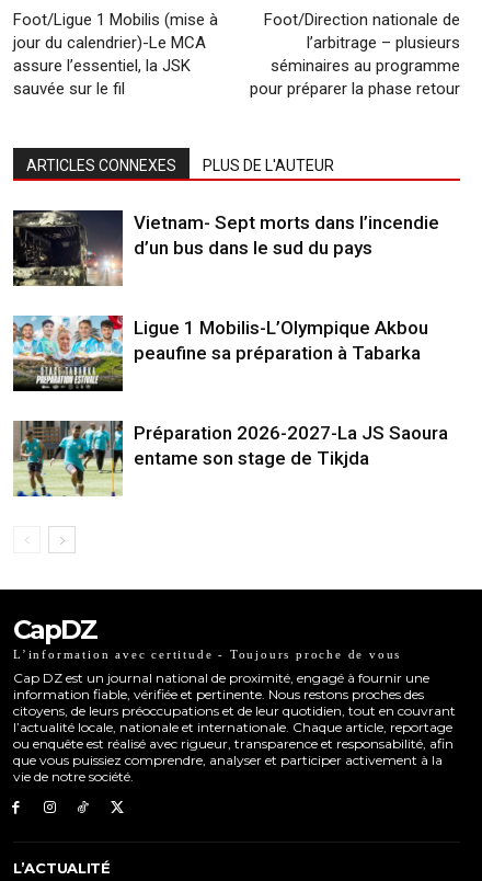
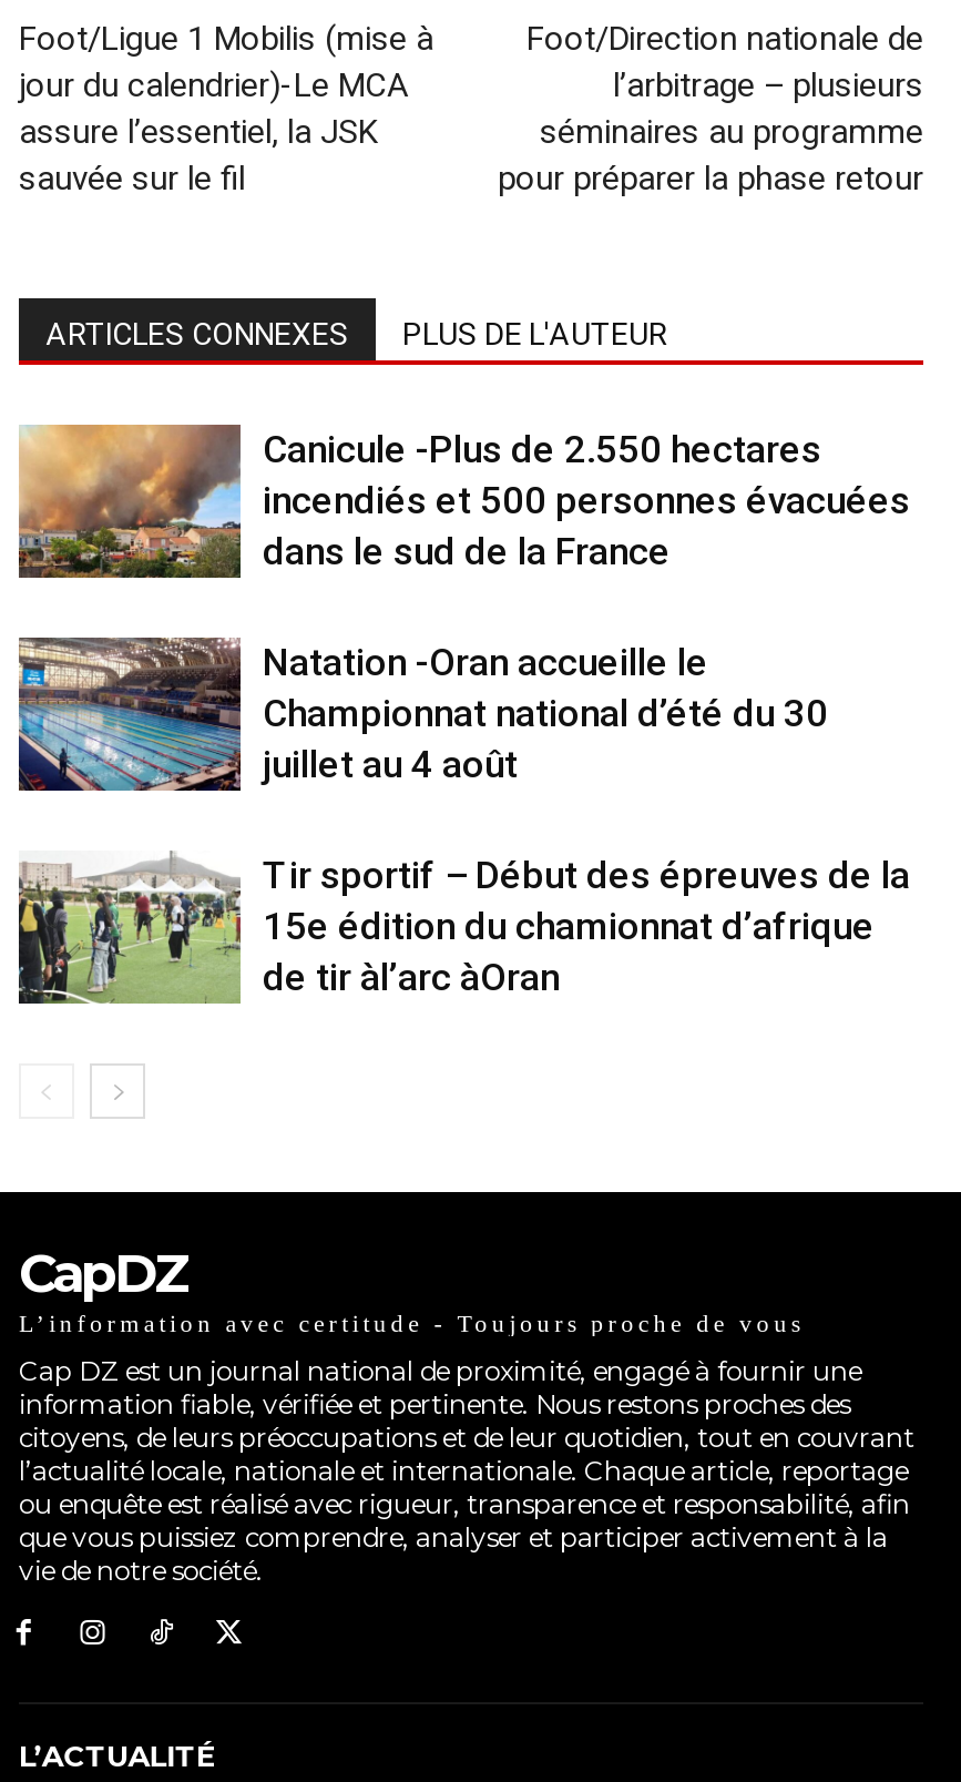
- [image]
- Vietnam- Sept morts dans l’incendie
- d’un bus dans le sud du pays
+ [image]
+ Canicule -Plus de 2.550 hectares
+ incendiés et 500 personnes évacuées
+ dans le sud de la France

- [image]
- Ligue 1 Mobilis-L’Olympique Akbou
- peaufine sa préparation à Tabarka
+ [image]
+ Natation -Oran accueille le
+ Championnat national d’été du 30
+ juillet au 4 août

- [image]
- Préparation 2026-2027-La JS Saoura
- entame son stage de Tikjda
+ [image]
+ Tir sportif – Début des épreuves de la
+ 15e édition du chamionnat d’afrique
+ de tir àl’arc àOran
